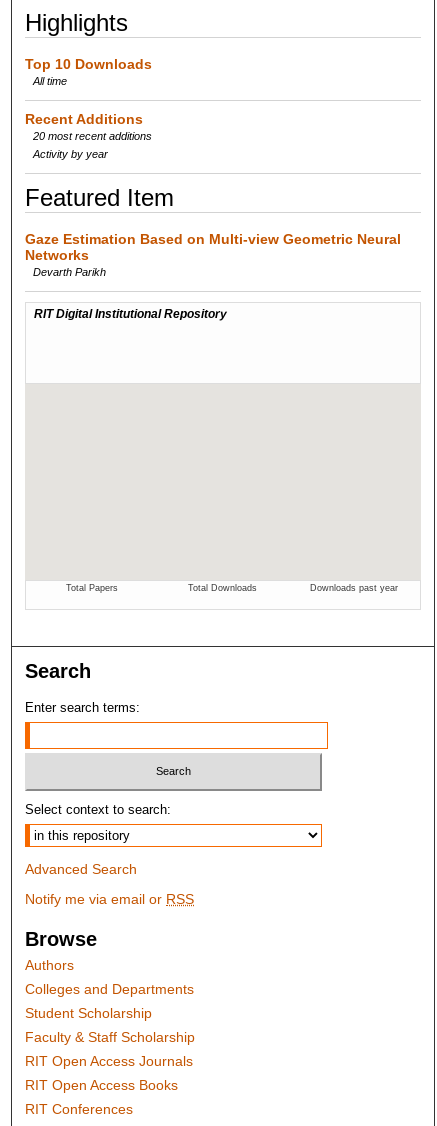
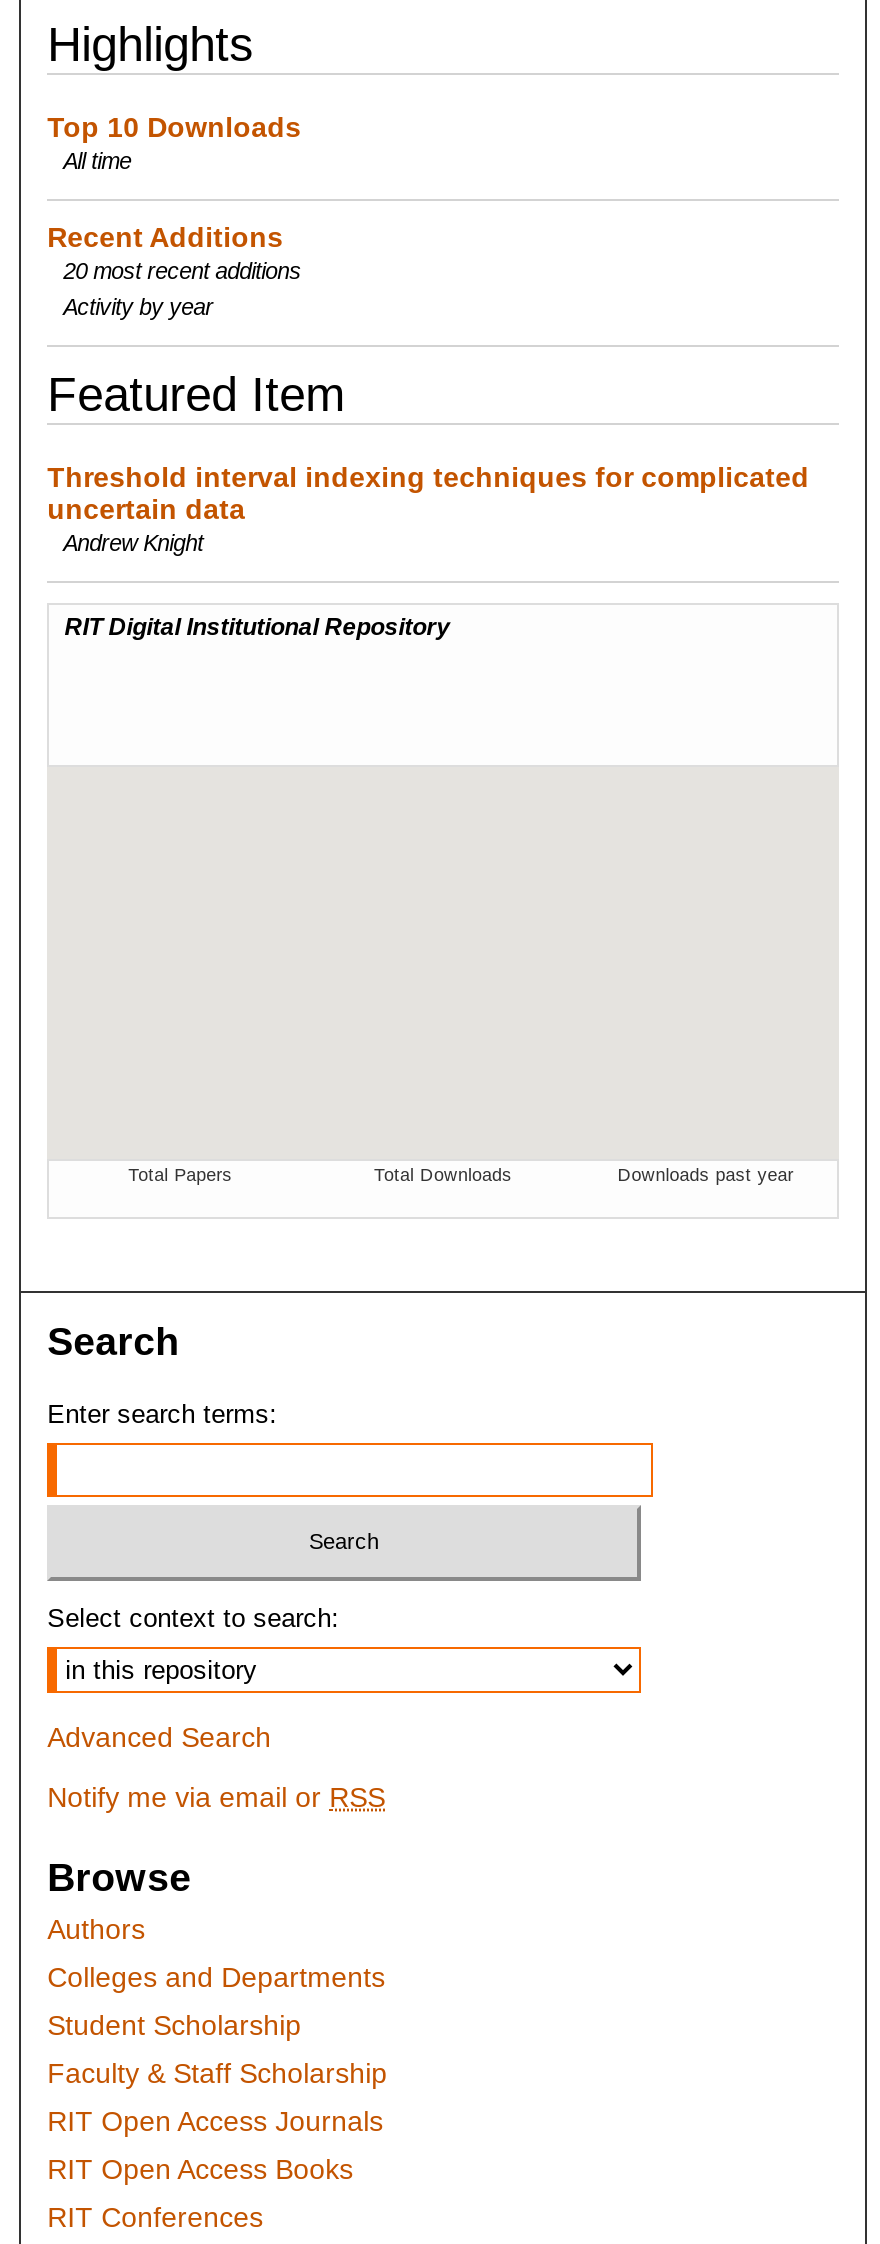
- Gaze Estimation Based on Multi-view Geometric Neural
- Networks
- Devarth Parikh
+ Threshold interval indexing techniques for complicated
+ uncertain data
+ Andrew Knight
